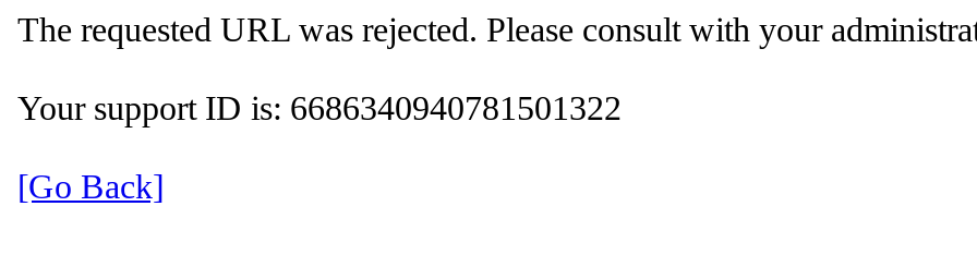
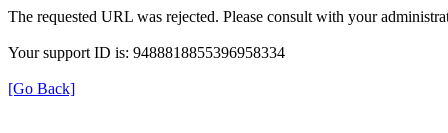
- Your support ID is: 6686340940781501322
+ Your support ID is: 9488818855396958334
